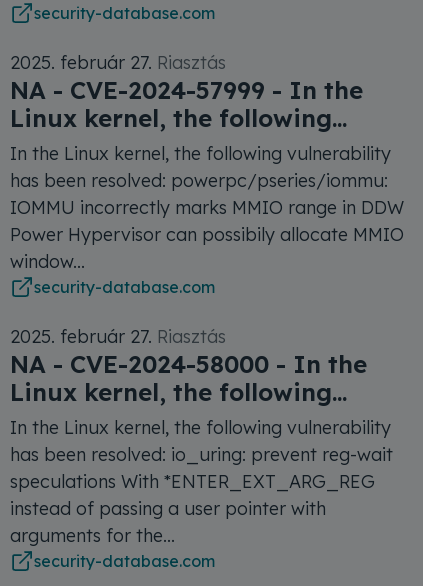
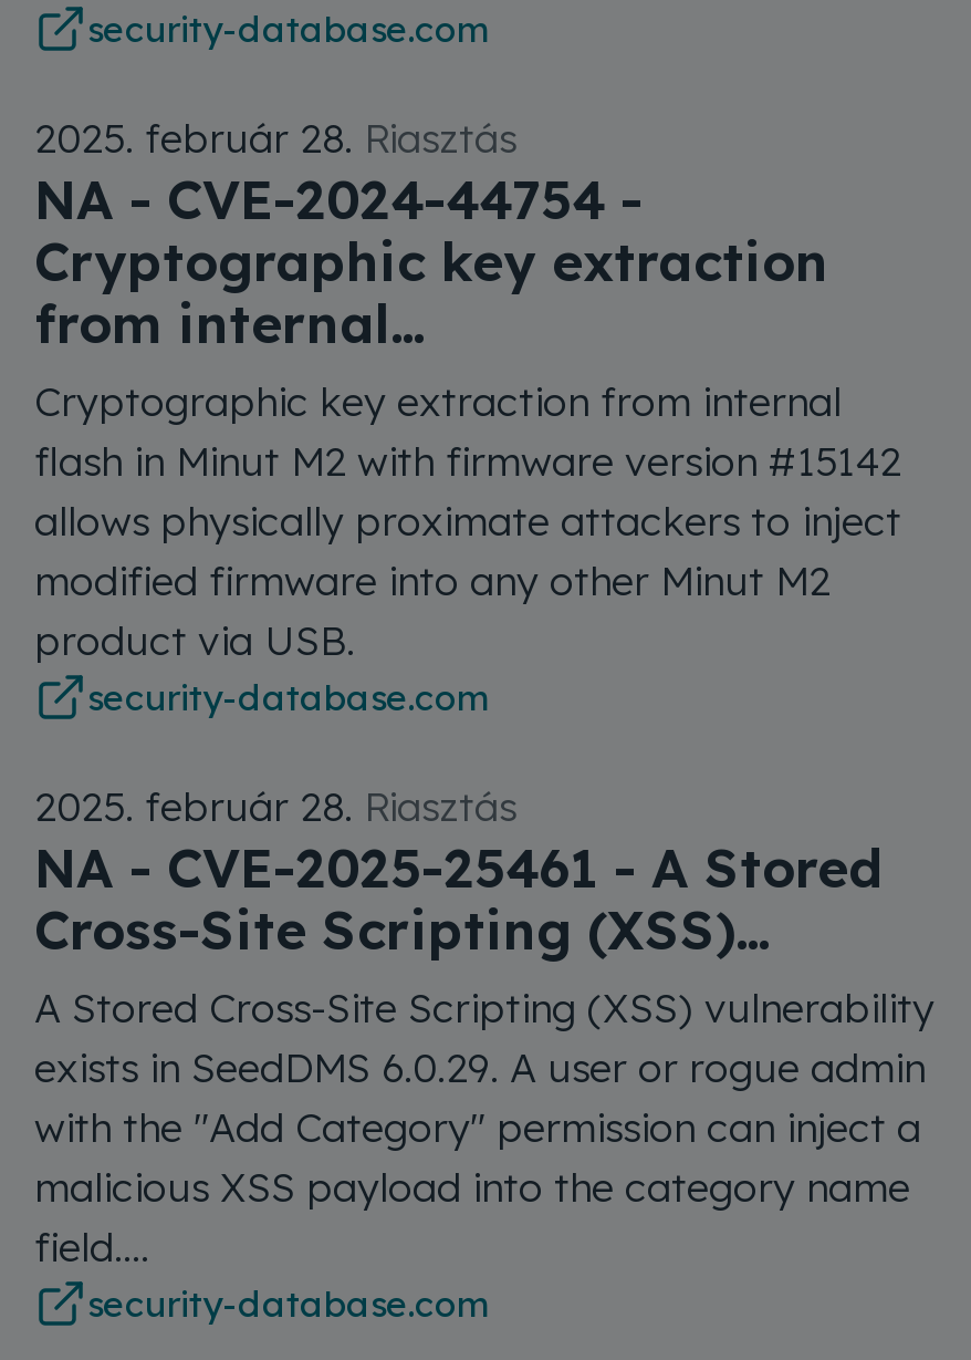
- 2025. február 27. Riasztás
- NA - CVE-2024-57999 - In the
- Linux kernel, the following...
- In the Linux kernel, the following vulnerability
- has been resolved: powerpc/pseries/iommu:
- IOMMU incorrectly marks MMIO range in DDW
- Power Hypervisor can possibily allocate MMIO
- window...
+ 2025. február 28. Riasztás
+ NA - CVE-2024-44754 -
+ Cryptographic key extraction
+ from internal...
+ Cryptographic key extraction from internal
+ flash in Minut M2 with firmware version #15142
+ allows physically proximate attackers to inject
+ modified firmware into any other Minut M2
+ product via USB.

- 2025. február 27. Riasztás
- NA - CVE-2024-58000 - In the
- Linux kernel, the following...
- In the Linux kernel, the following vulnerability
- has been resolved: io_uring: prevent reg-wait
- speculations With *ENTER_EXT_ARG_REG
- instead of passing a user pointer with
- arguments for the...
+ 2025. február 28. Riasztás
+ NA - CVE-2025-25461 - A Stored
+ Cross-Site Scripting (XSS)...
+ A Stored Cross-Site Scripting (XSS) vulnerability
+ exists in SeedDMS 6.0.29. A user or rogue admin
+ with the "Add Category" permission can inject a
+ malicious XSS payload into the category name
+ field....
